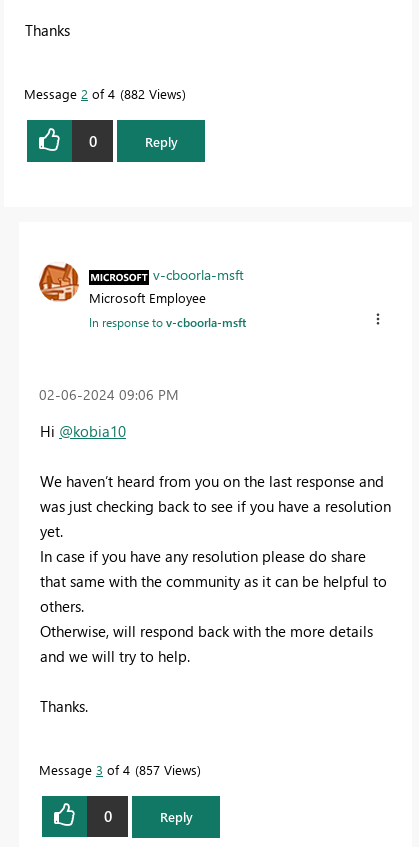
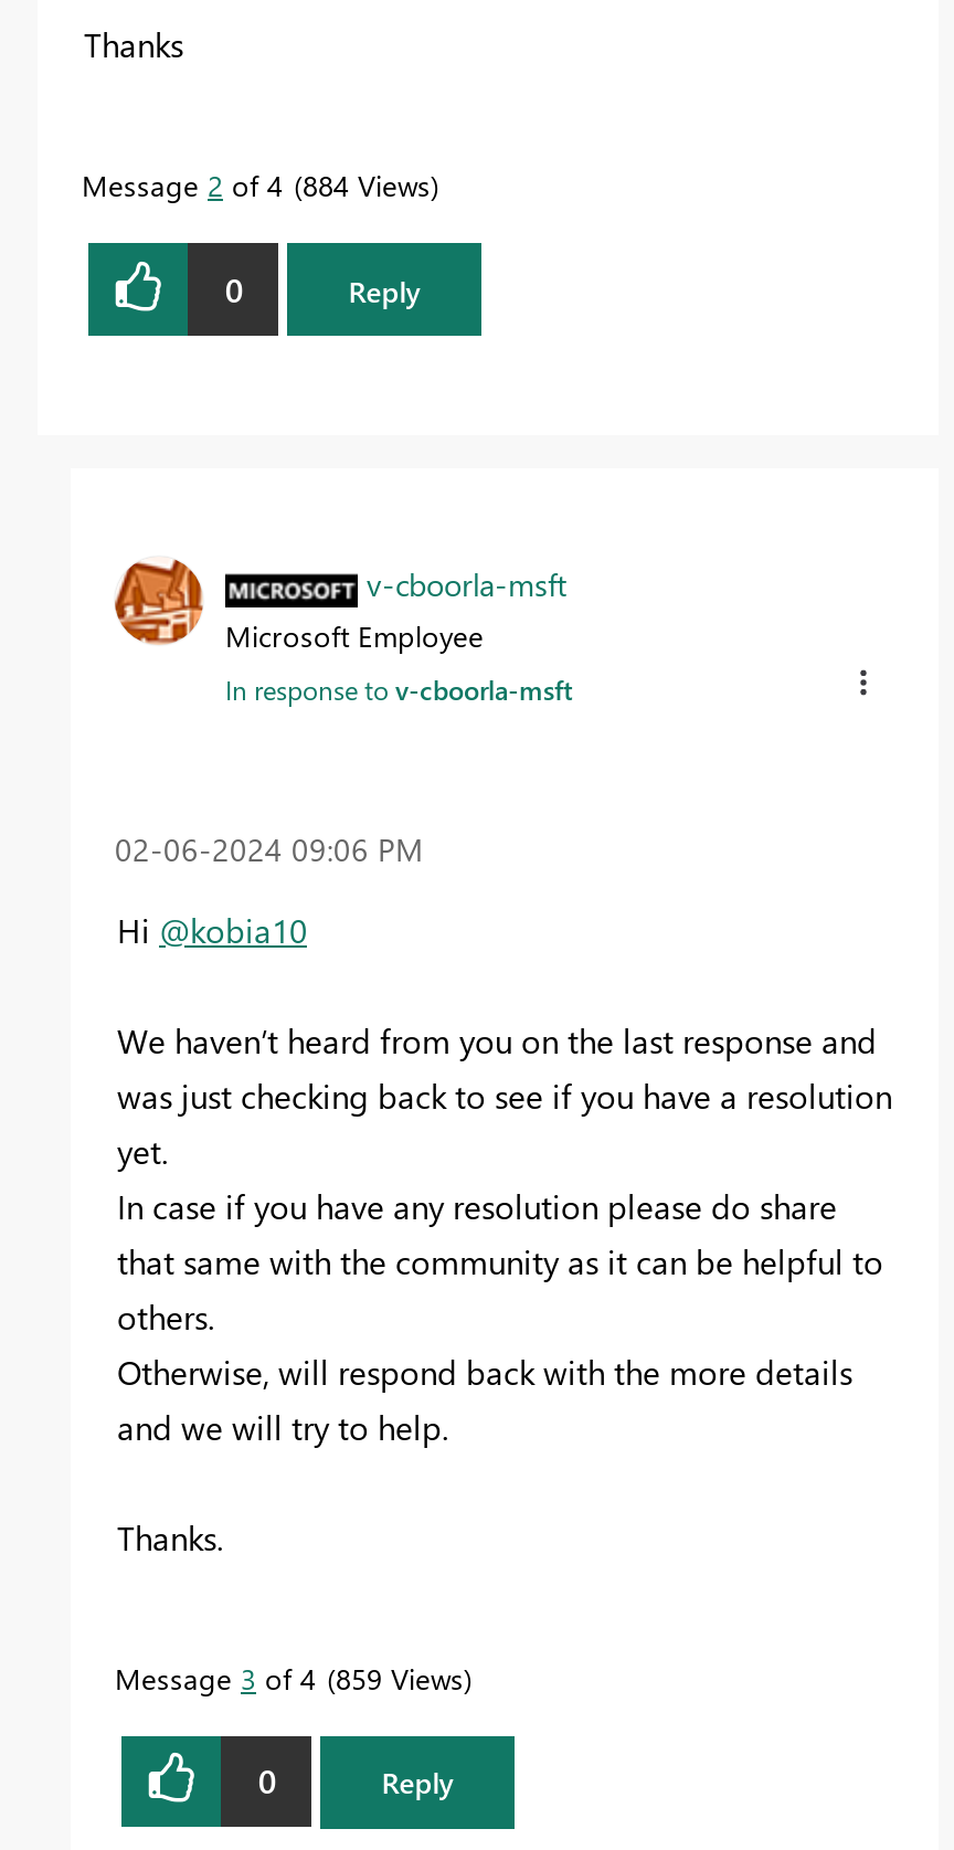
- Message 2 of 4 882 Views
+ Message 2 of 4 884 Views

- Message 3 of 4 857 Views
+ Message 3 of 4 859 Views
